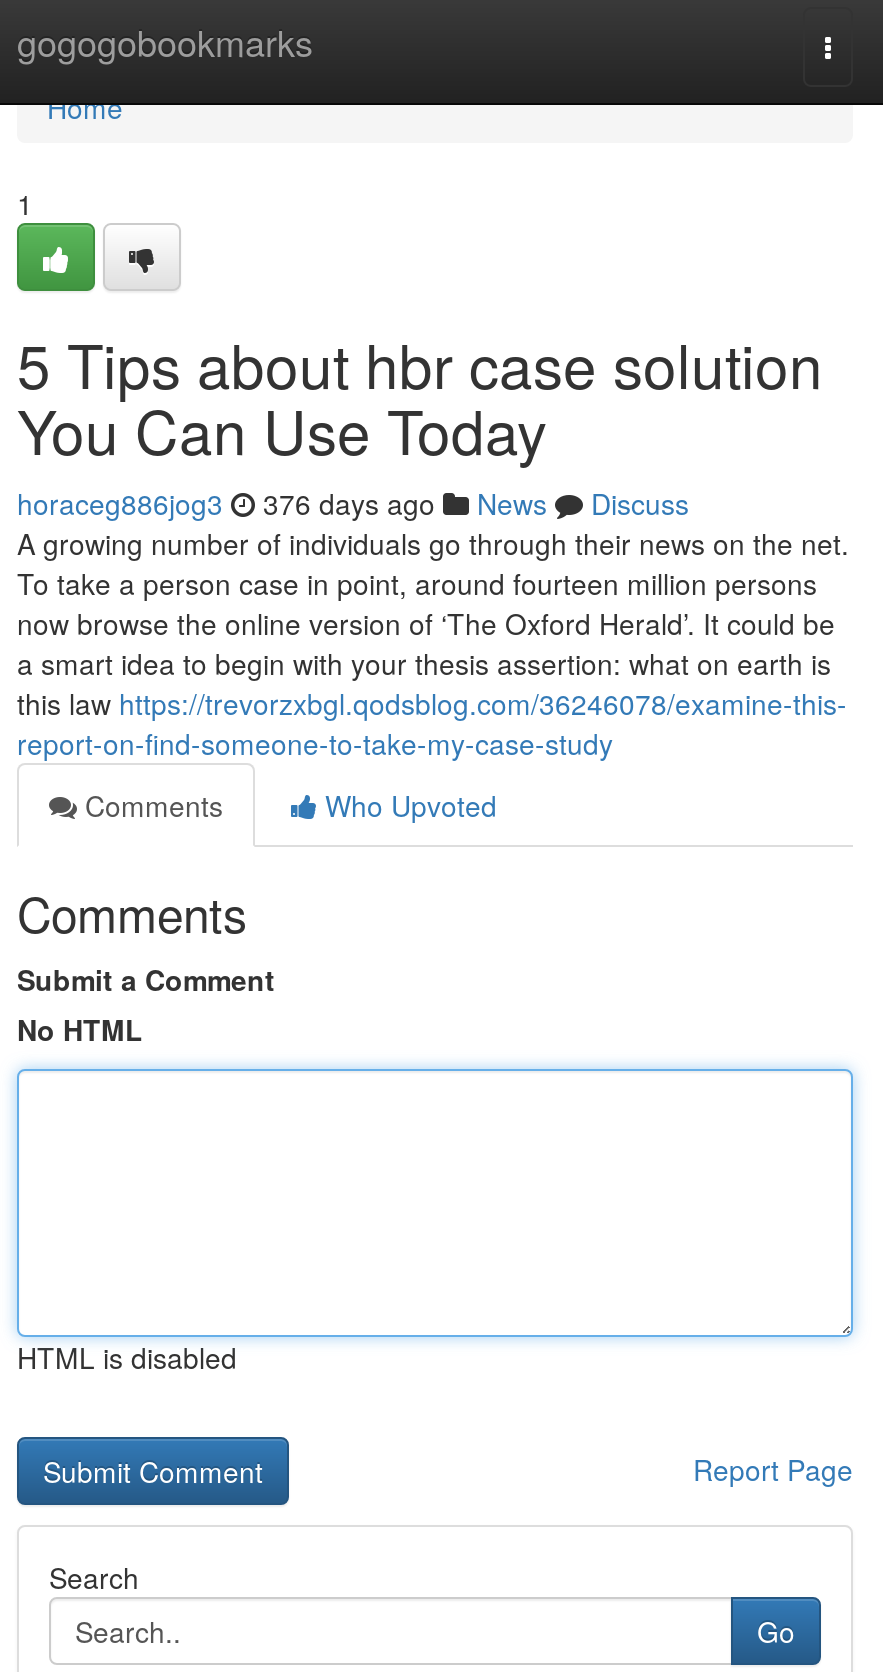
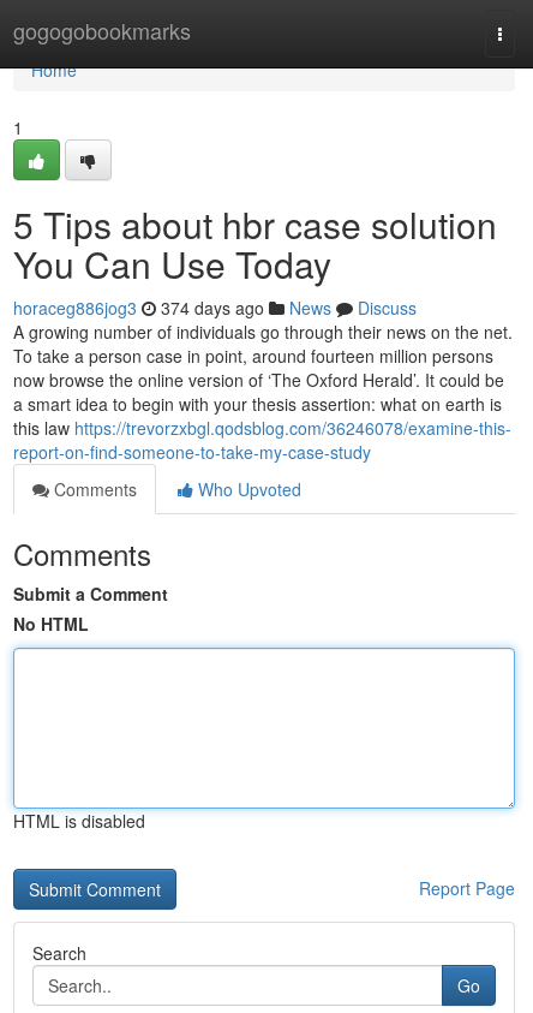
- horaceg886jog3 376 days ago News Discuss
+ horaceg886jog3 374 days ago News Discuss
